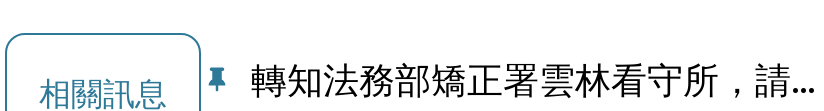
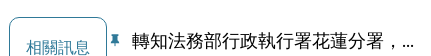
- 轉知法務部矯正署雲林看守所，請
+ 轉知法務部行政執行署花蓮分署，
